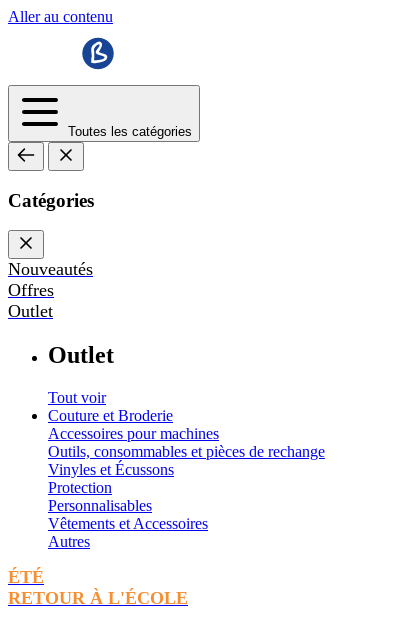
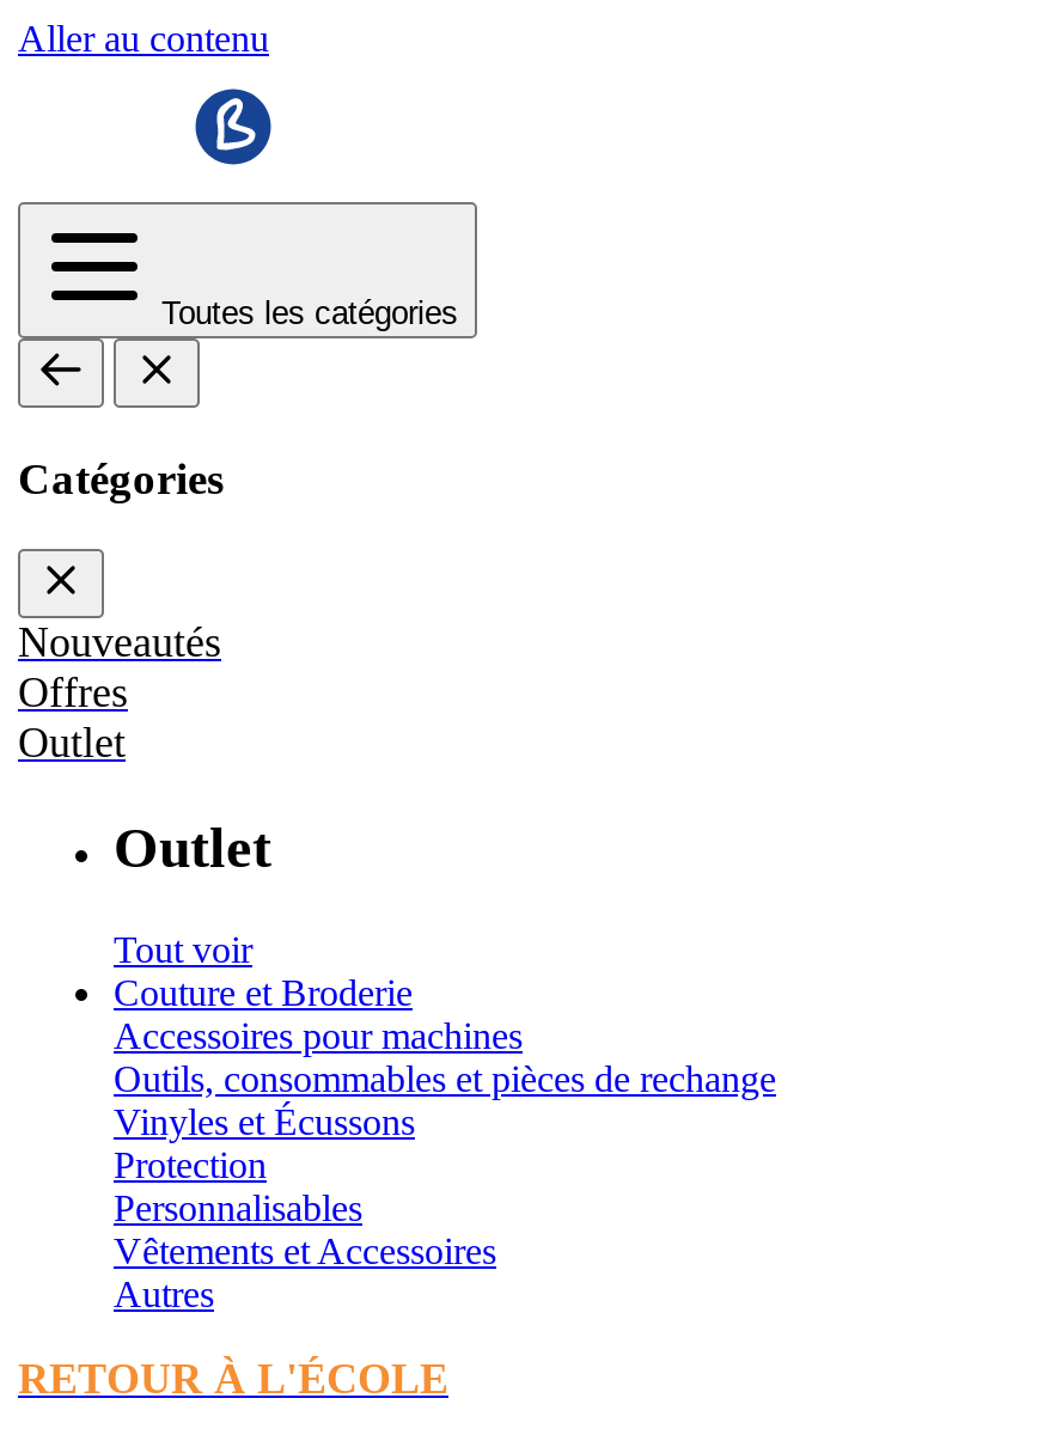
- ÉTÉ
